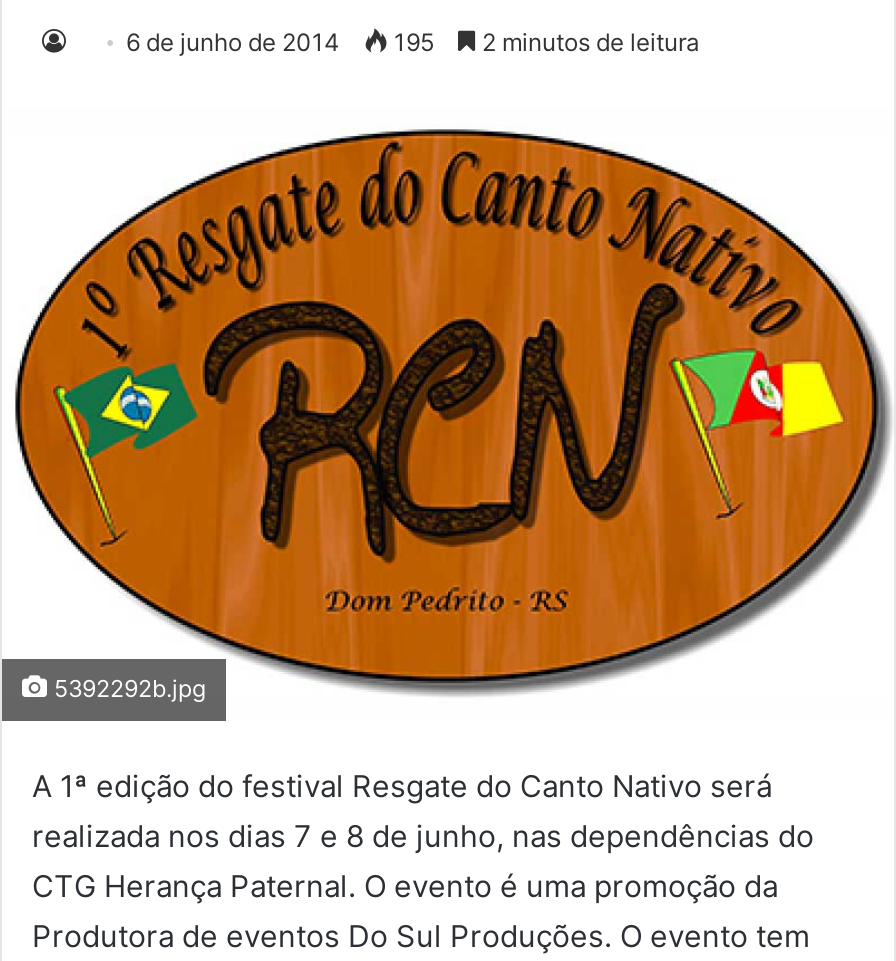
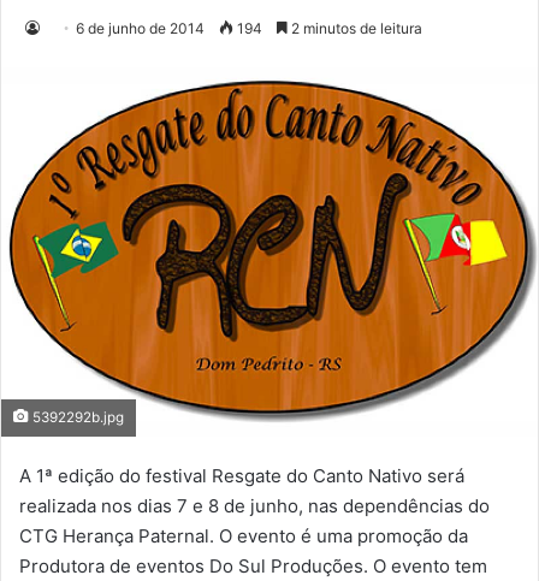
- 6 de junho de 2014 195 2 minutos de leitura
+ 6 de junho de 2014 194 2 minutos de leitura
